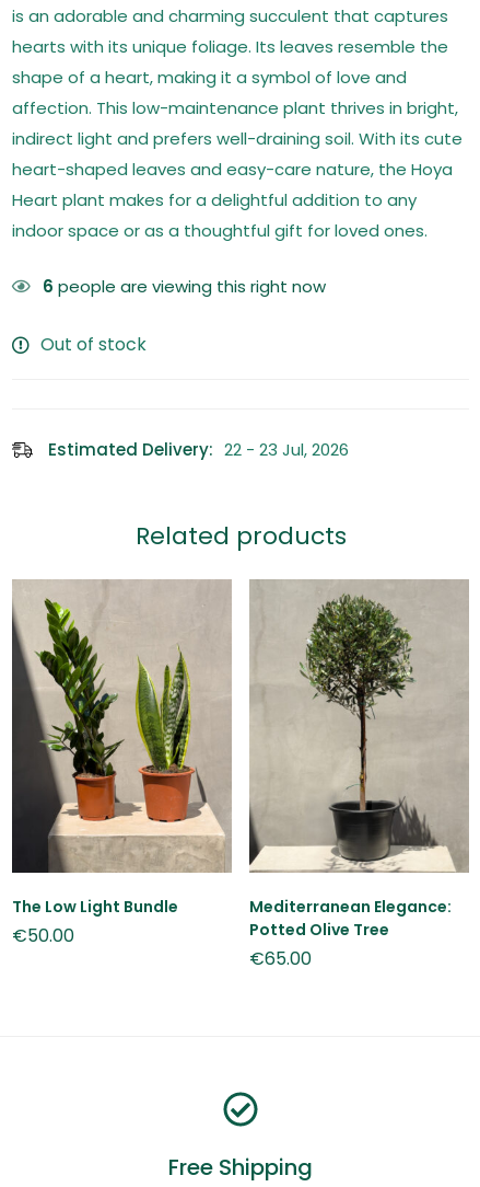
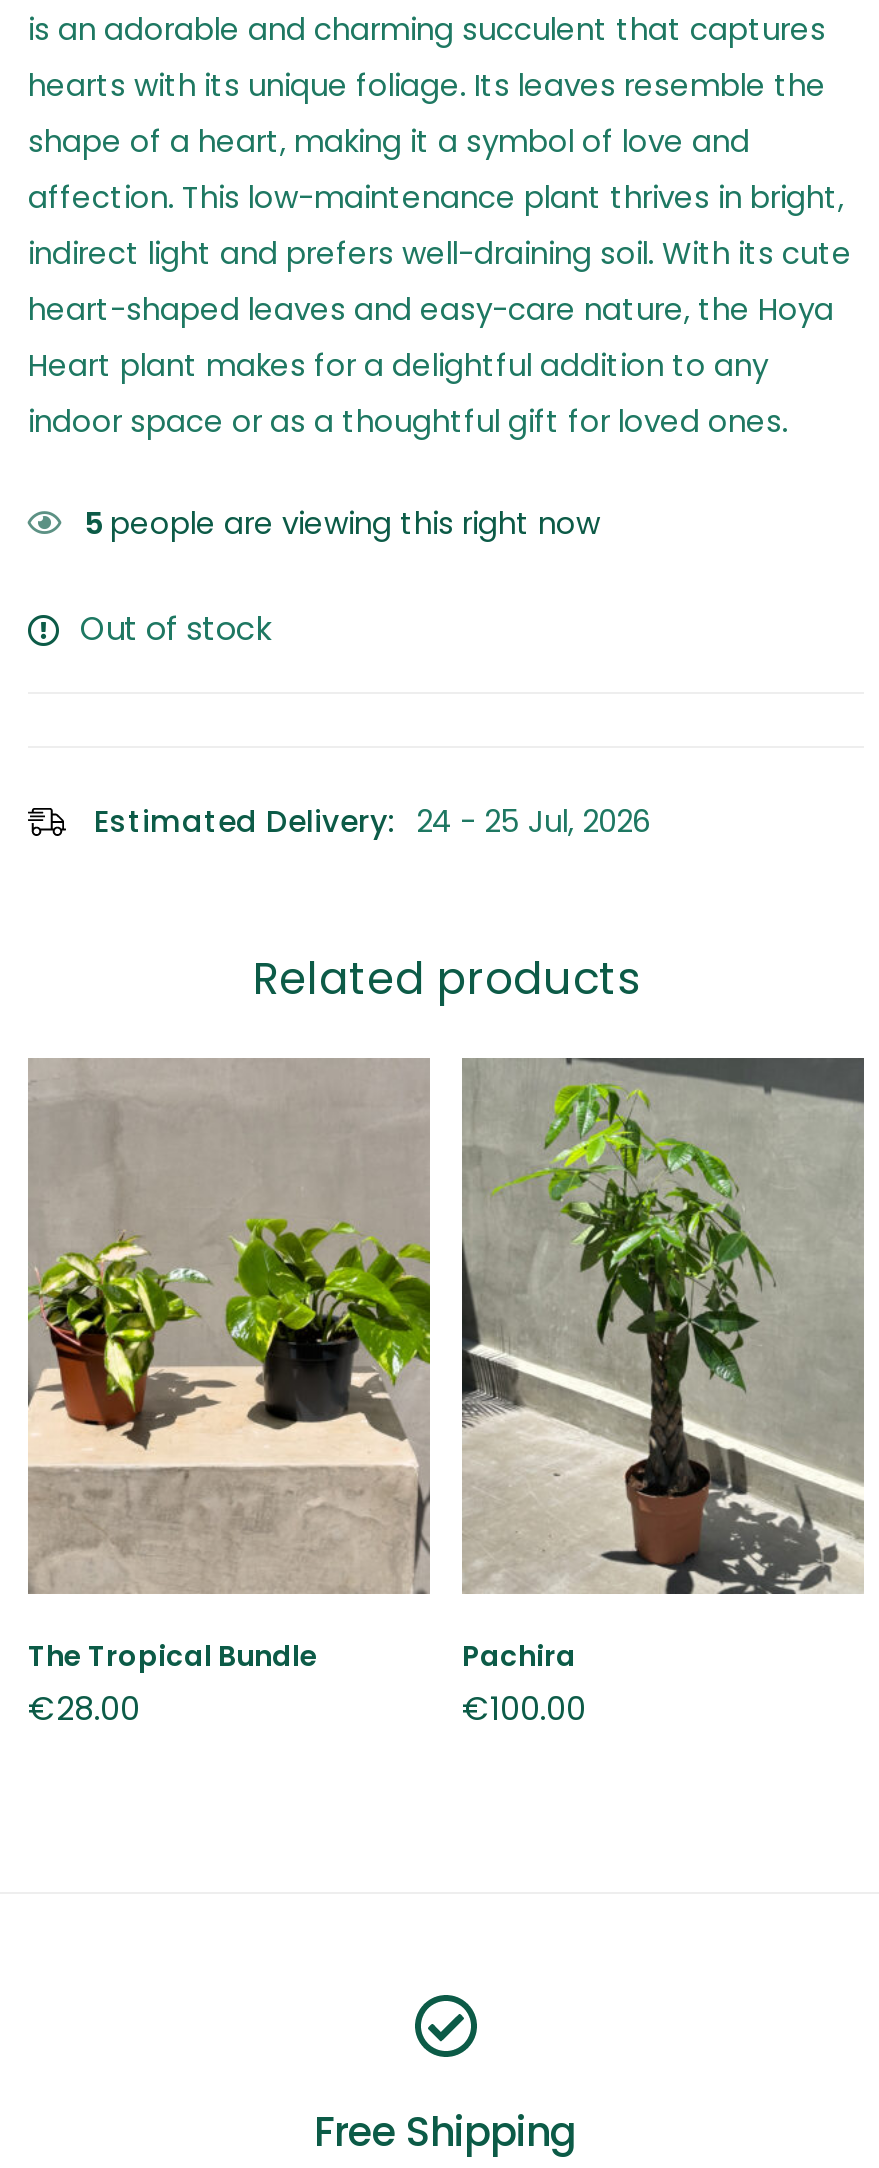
- 6 people are viewing this right now
+ 5 people are viewing this right now

- Estimated Delivery: 22 - 23 Jul, 2026
+ Estimated Delivery: 24 - 25 Jul, 2026

- [image]
- The Low Light Bundle
- €50.00
+ [image]
+ The Tropical Bundle
+ €28.00

- [image]
- Mediterranean Elegance:
- Potted Olive Tree
- €65.00
+ [image]
+ Pachira
+ €100.00
